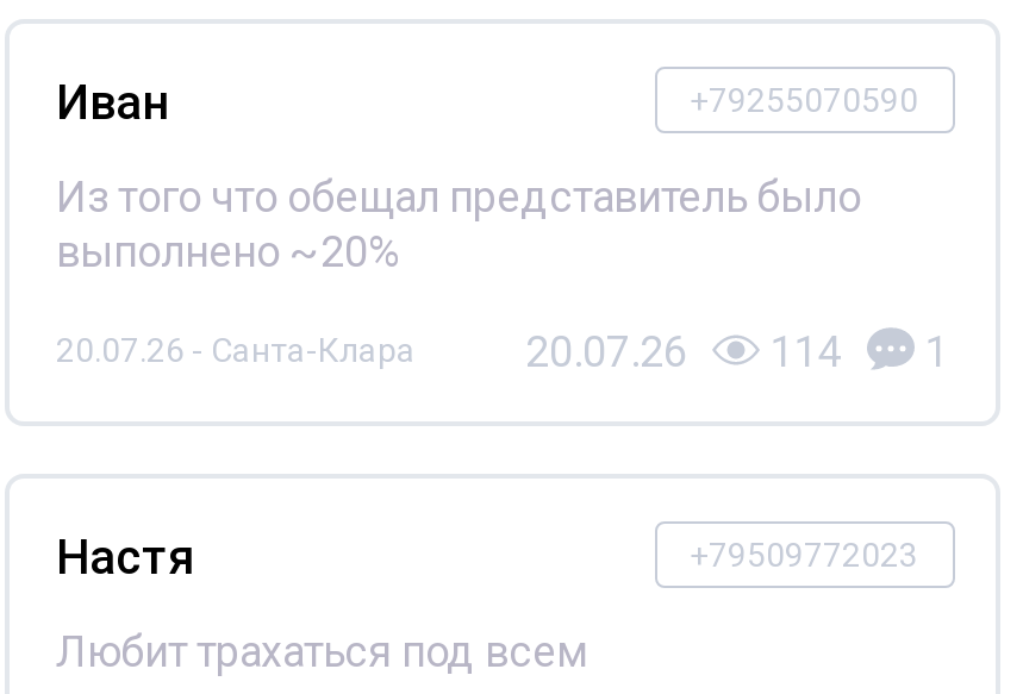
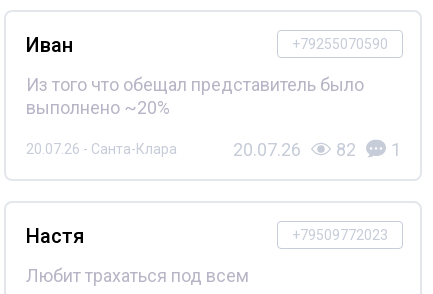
- 20.07.26 114 1
+ 20.07.26 82 1
